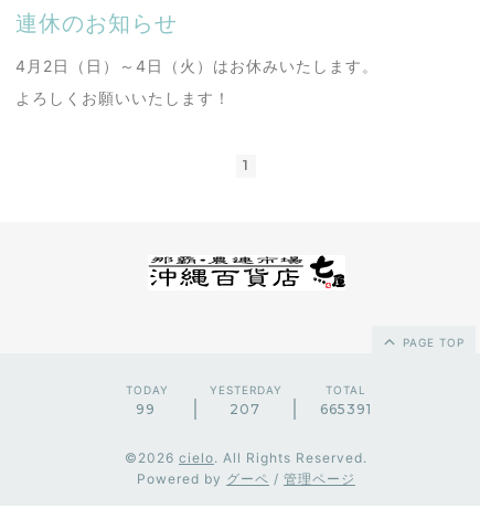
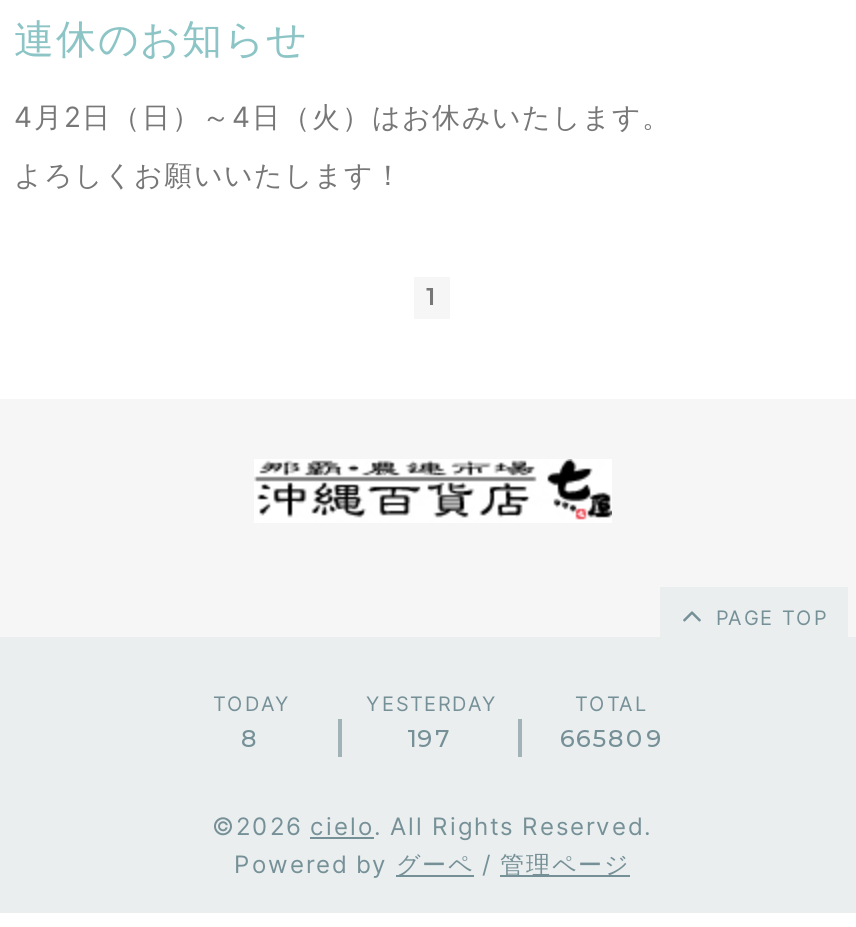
- 99
+ 8

- 207
+ 197

- 665391
+ 665809
